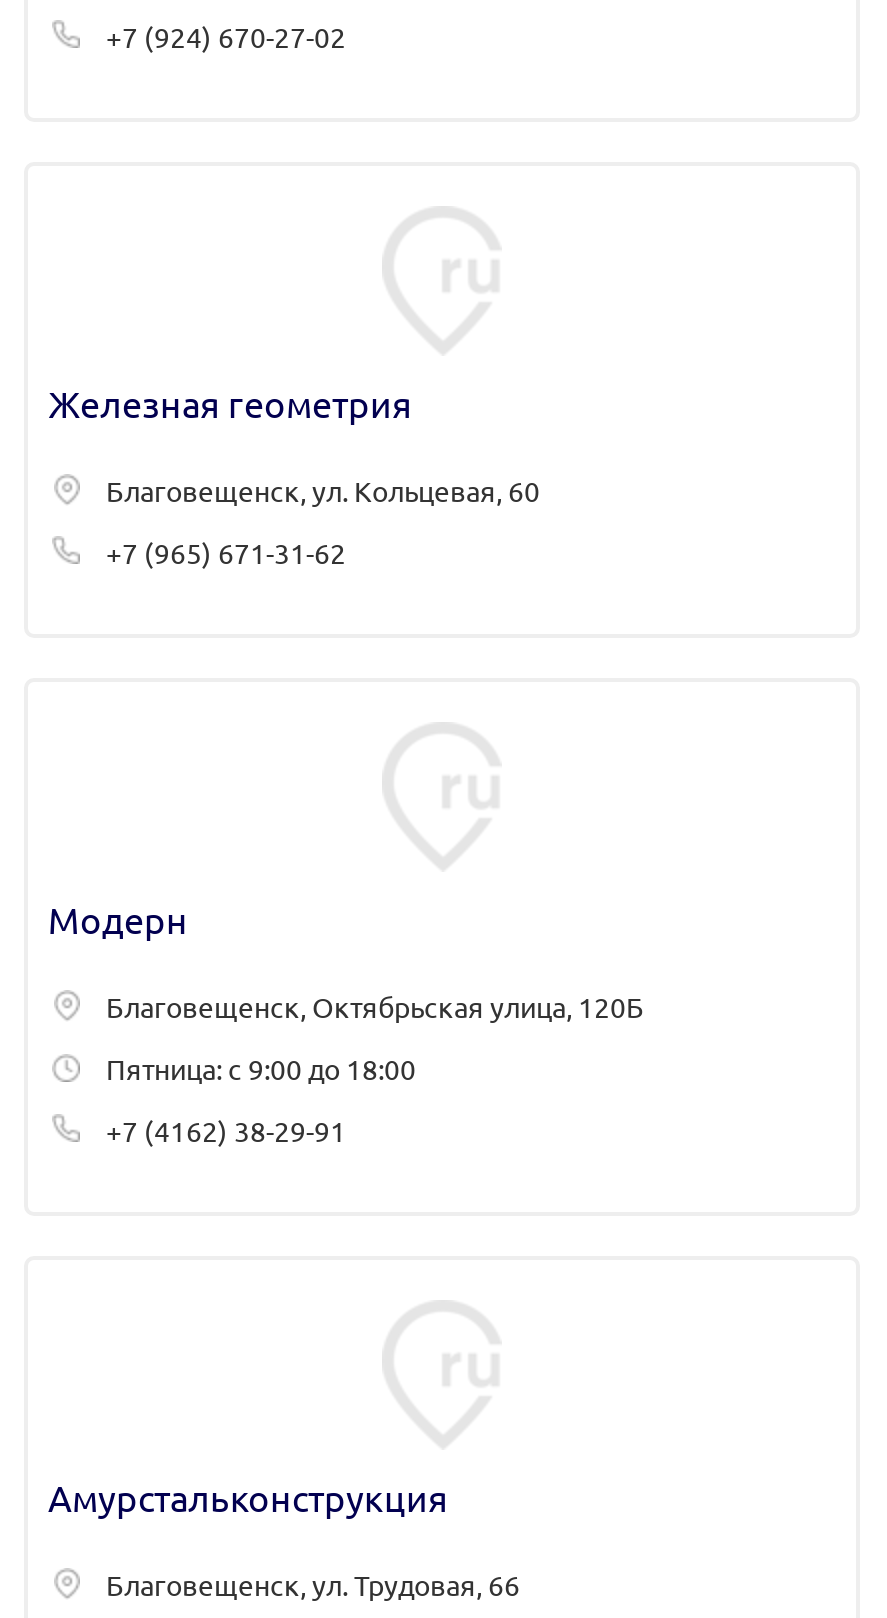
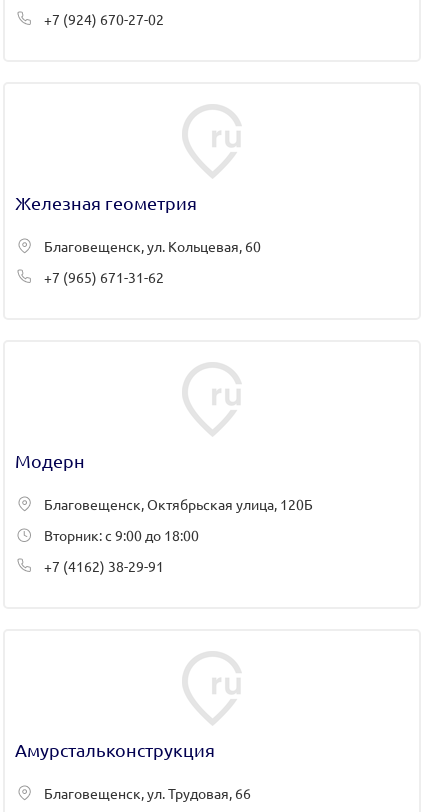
- Пятница: с 9:00 до 18:00
+ Вторник: с 9:00 до 18:00
